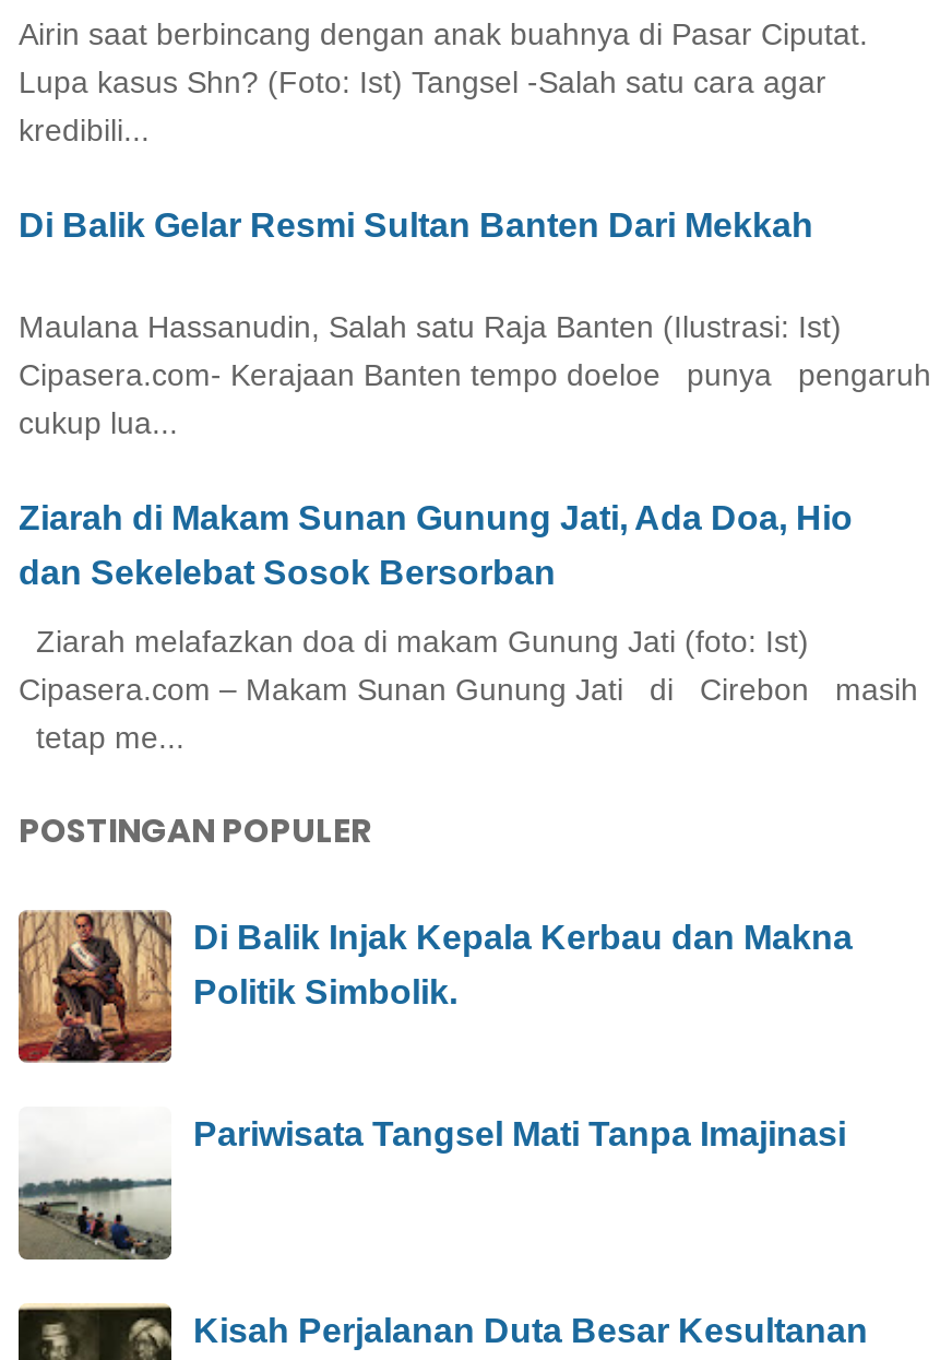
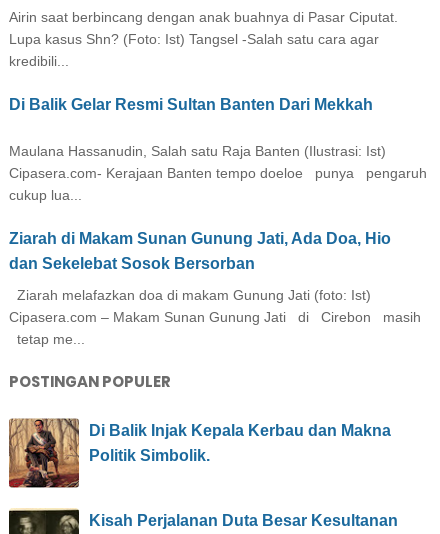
- [image]
- Pariwisata Tangsel Mati Tanpa Imajinasi
